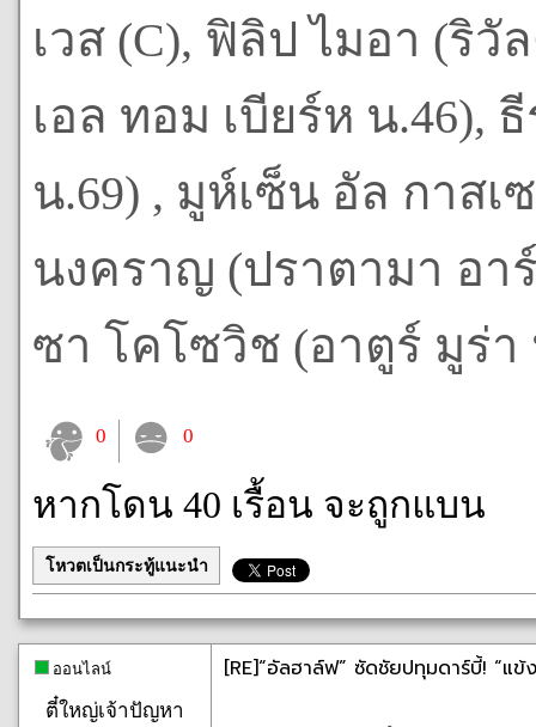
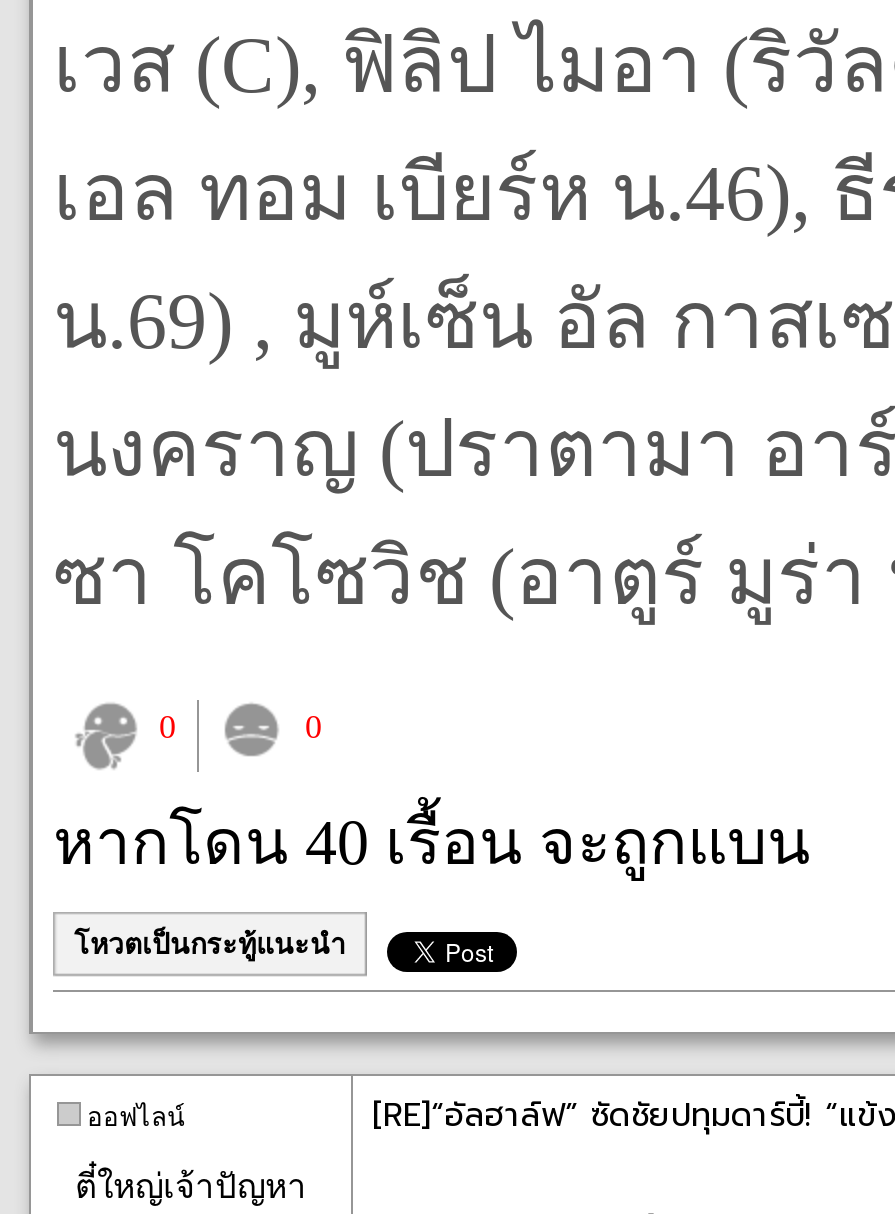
- ออนไลน์
+ ออฟไลน์
